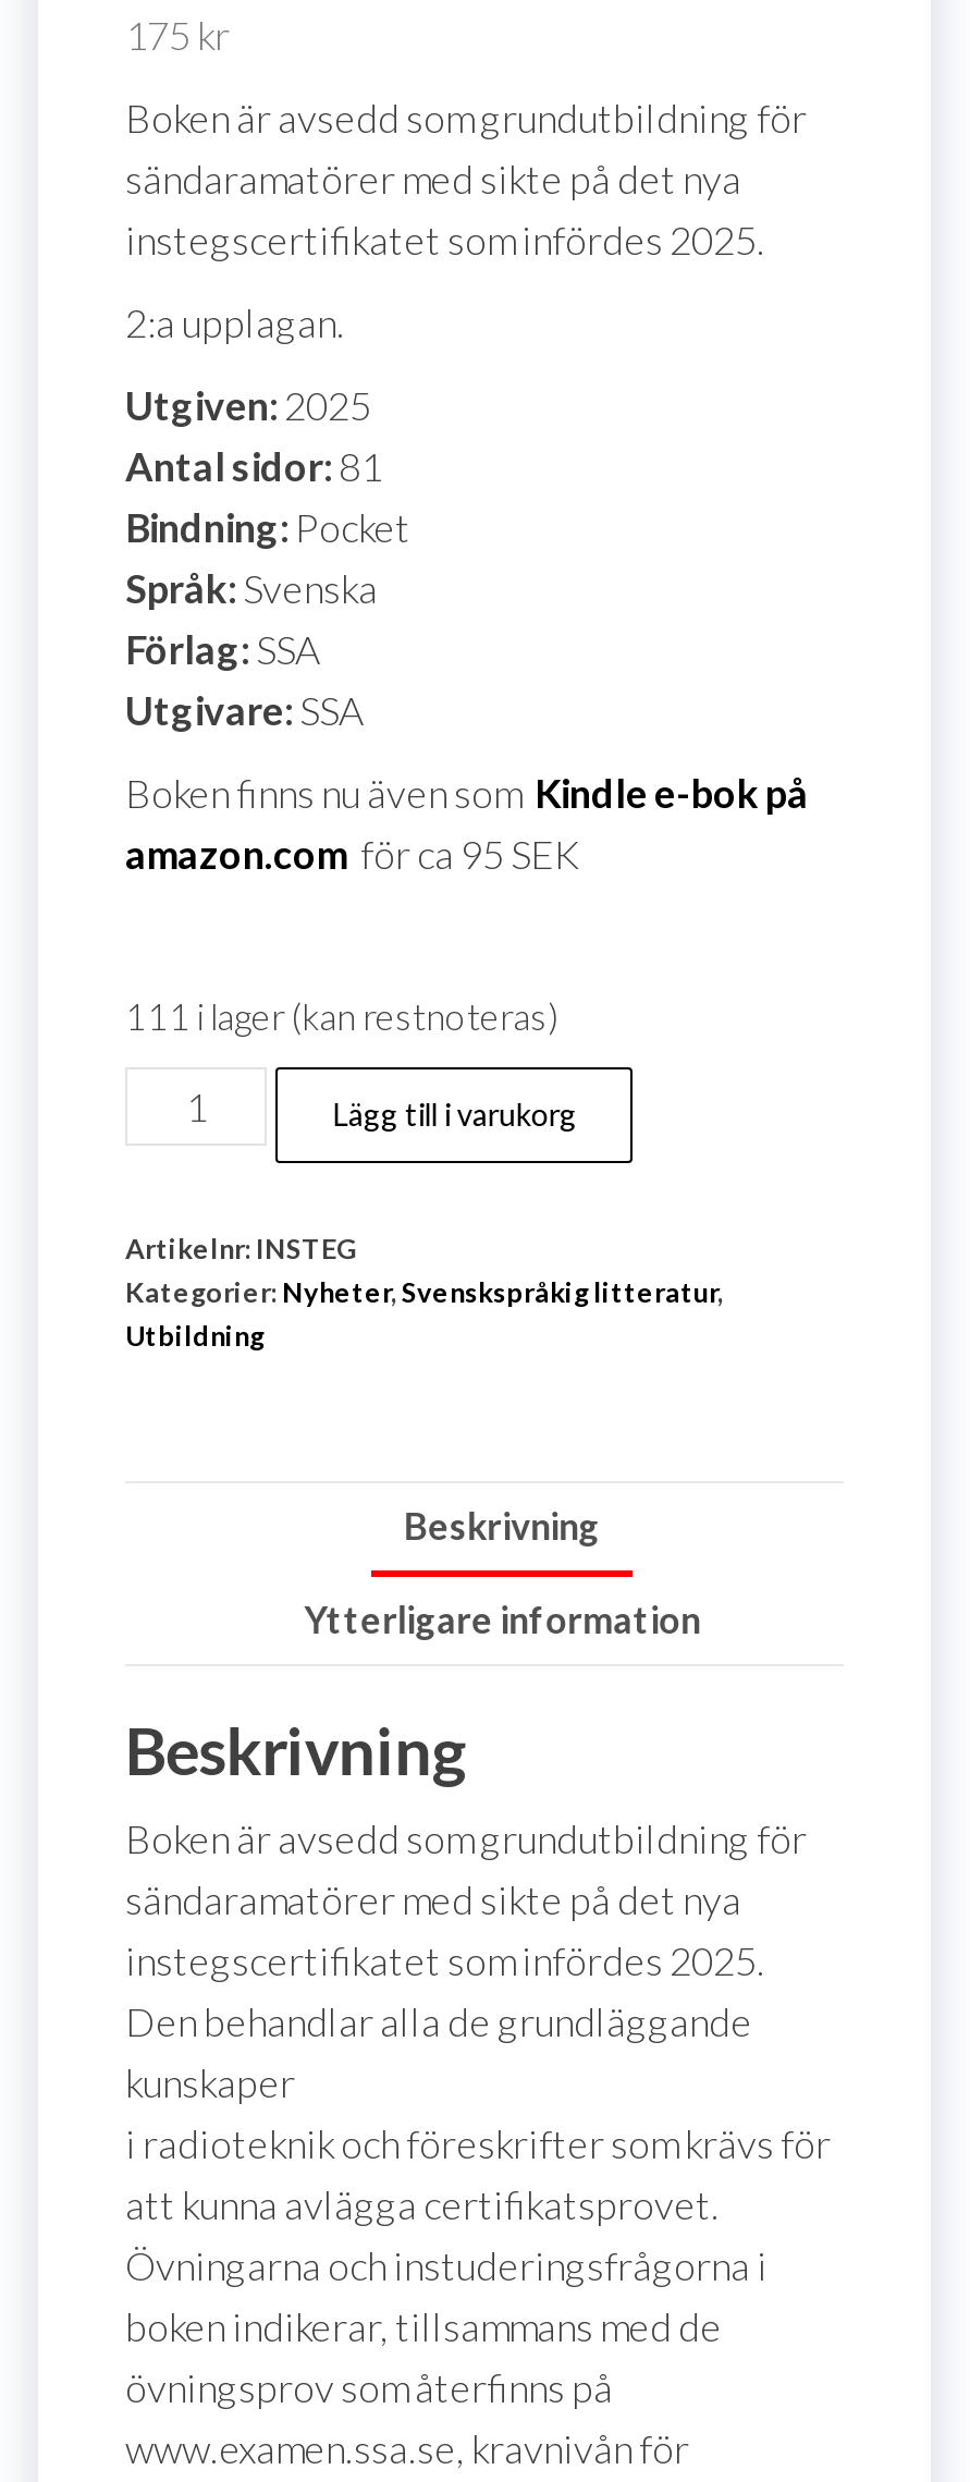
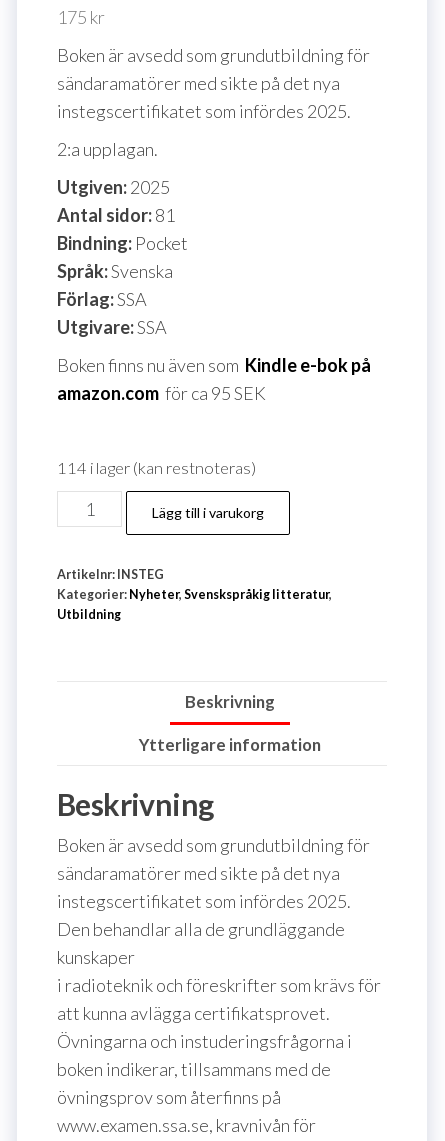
- 111 i lager (kan restnoteras)
+ 114 i lager (kan restnoteras)
